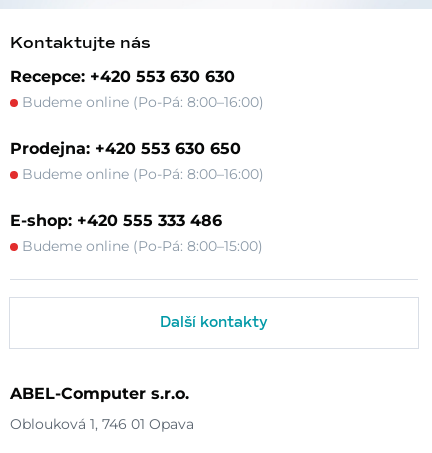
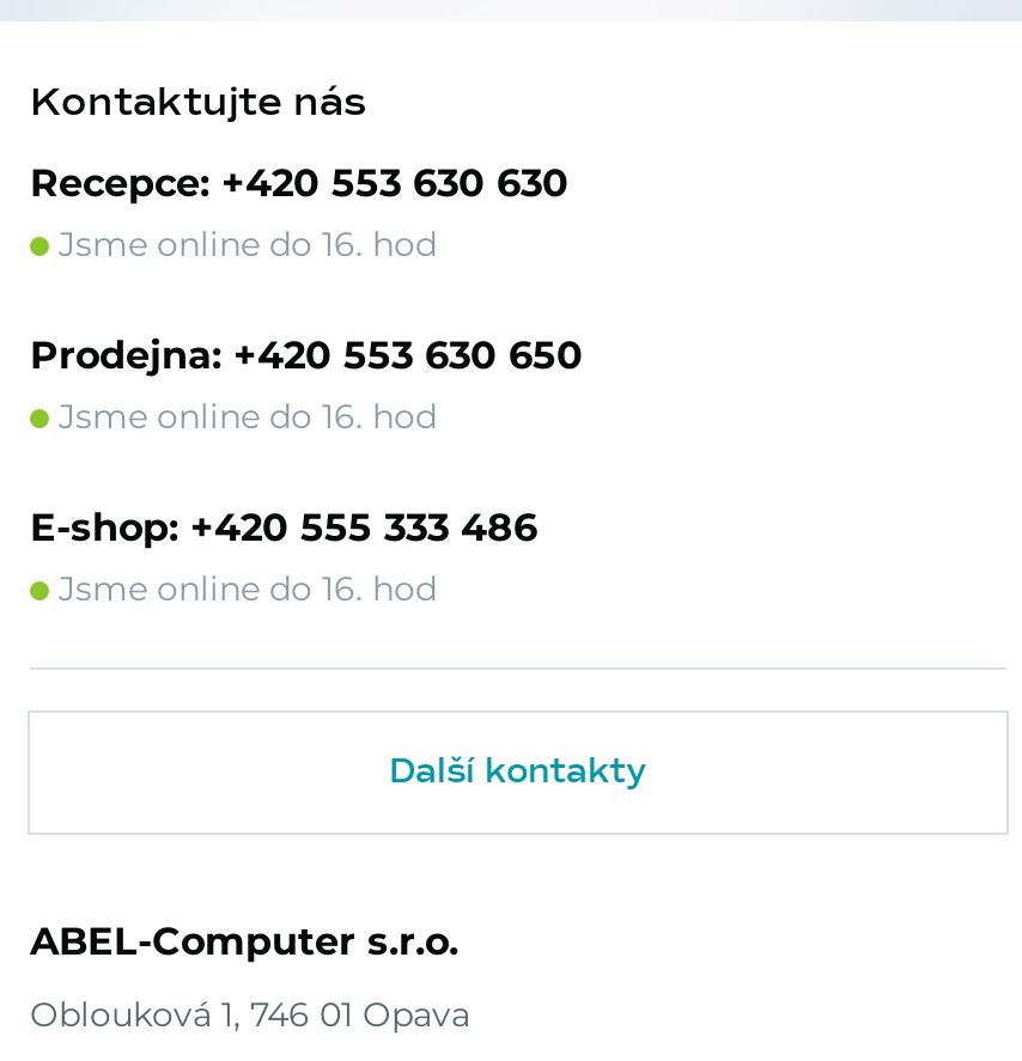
- Budeme online (Po-Pá: 8:00–16:00)
+ Jsme online do 16. hod

- Budeme online (Po-Pá: 8:00–16:00)
+ Jsme online do 16. hod

- Budeme online (Po-Pá: 8:00–15:00)
+ Jsme online do 16. hod
